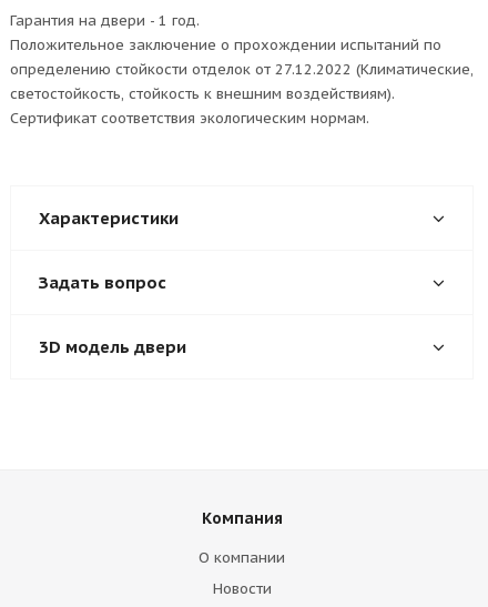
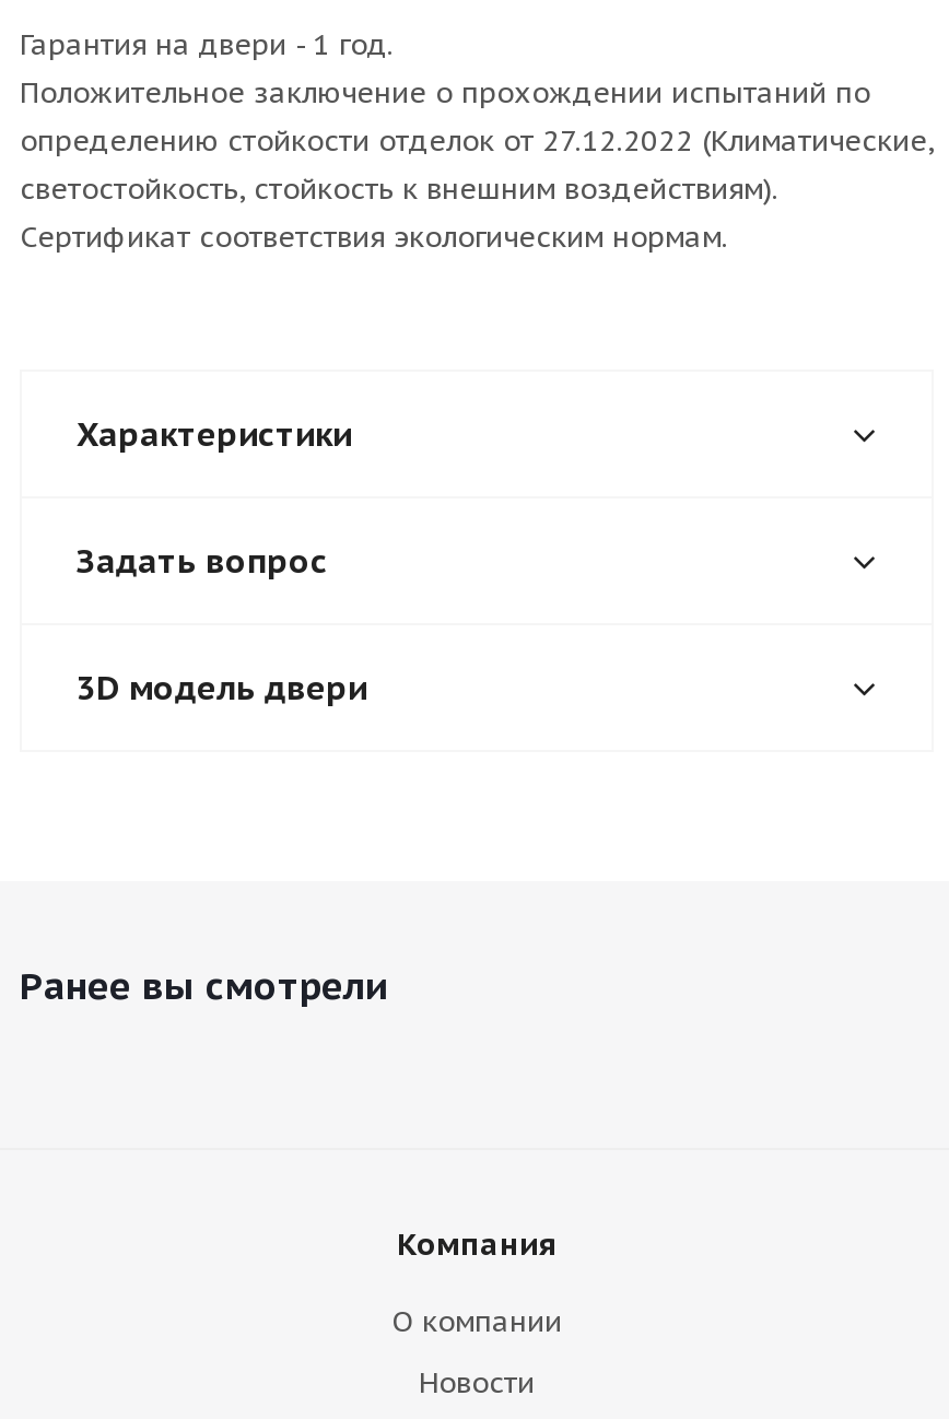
+ Ранее вы смотрели
